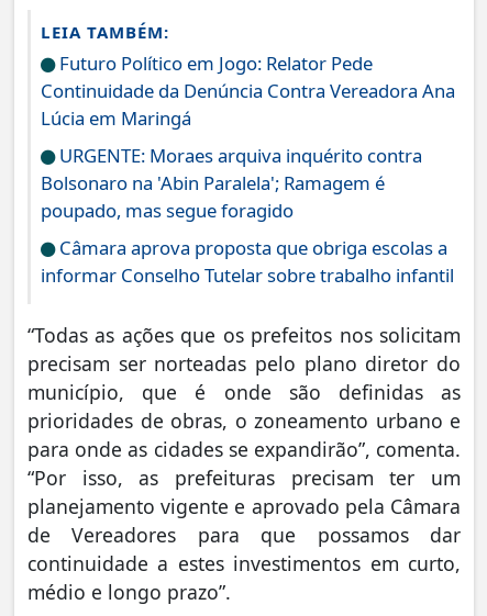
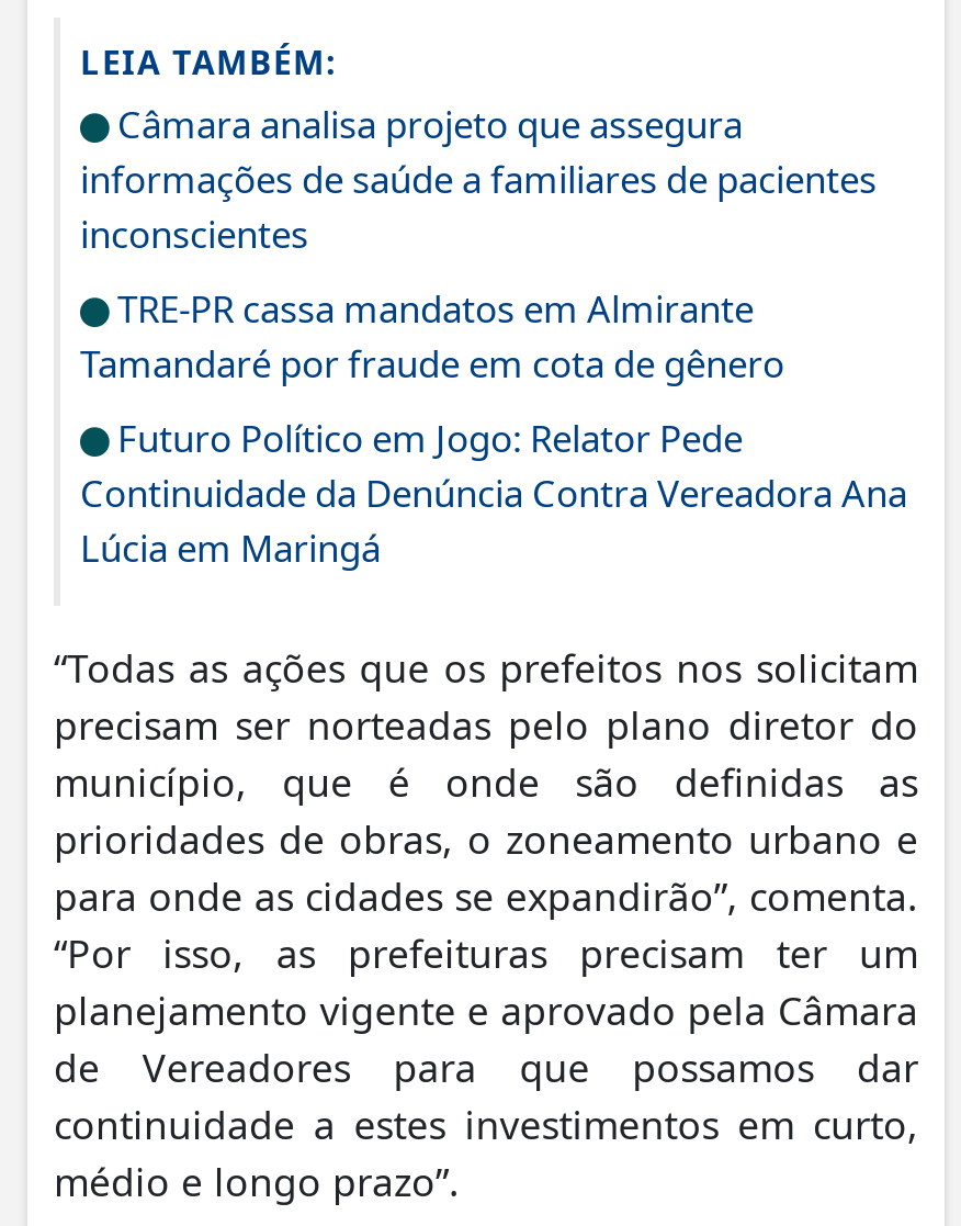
+ Câmara analisa projeto que assegura
+ informações de saúde a familiares de pacientes
+ inconscientes
+ TRE-PR cassa mandatos em Almirante
+ Tamandaré por fraude em cota de gênero

moved down: Futuro Político em Jogo: Relator Pede | Continuidade da Denúncia Contra Vereadora Ana | Lúcia em Maringá

- URGENTE: Moraes arquiva inquérito contra
- Bolsonaro na 'Abin Paralela'; Ramagem é
- poupado, mas segue foragido
- Câmara aprova proposta que obriga escolas a
- informar Conselho Tutelar sobre trabalho infantil
